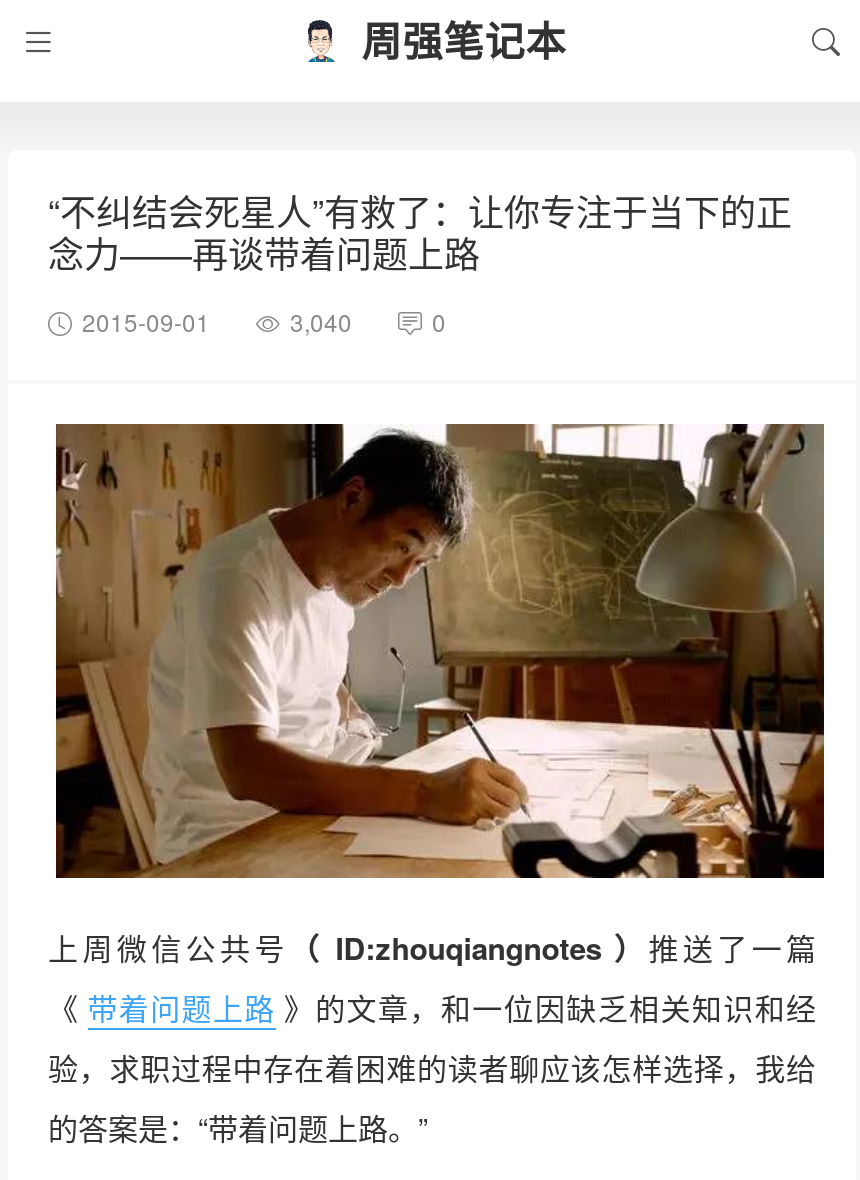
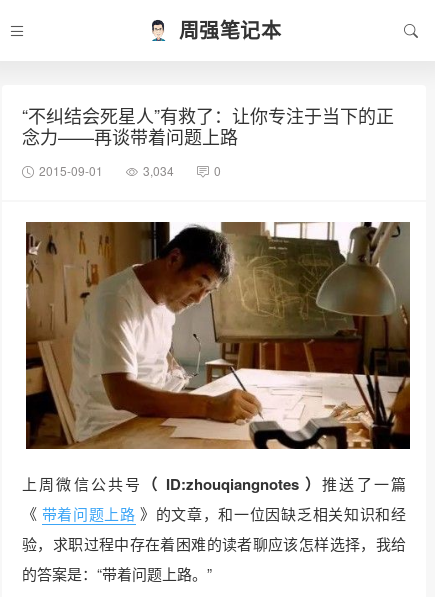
- 3,040
+ 3,034
